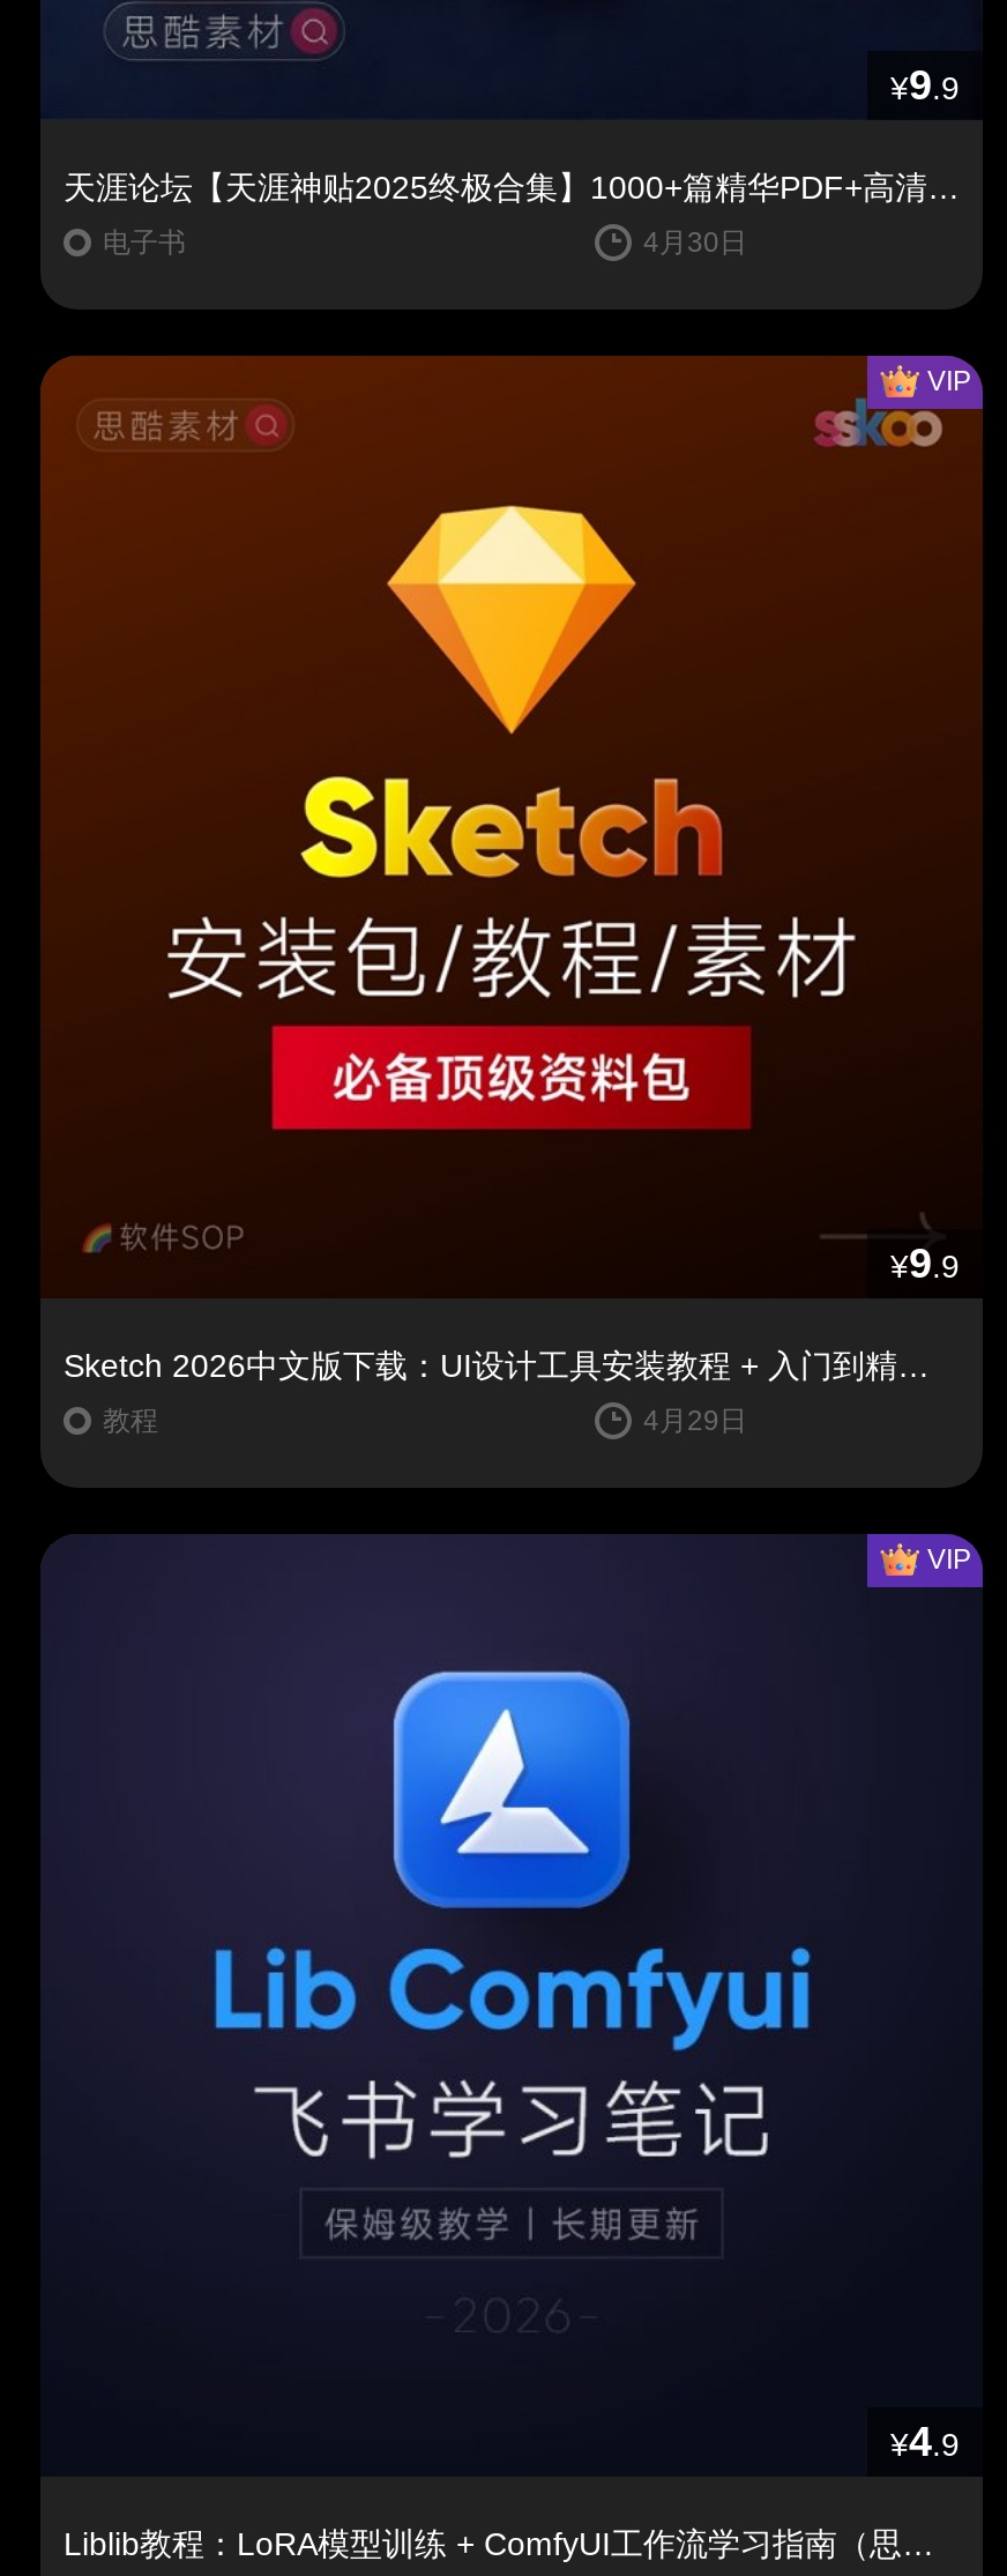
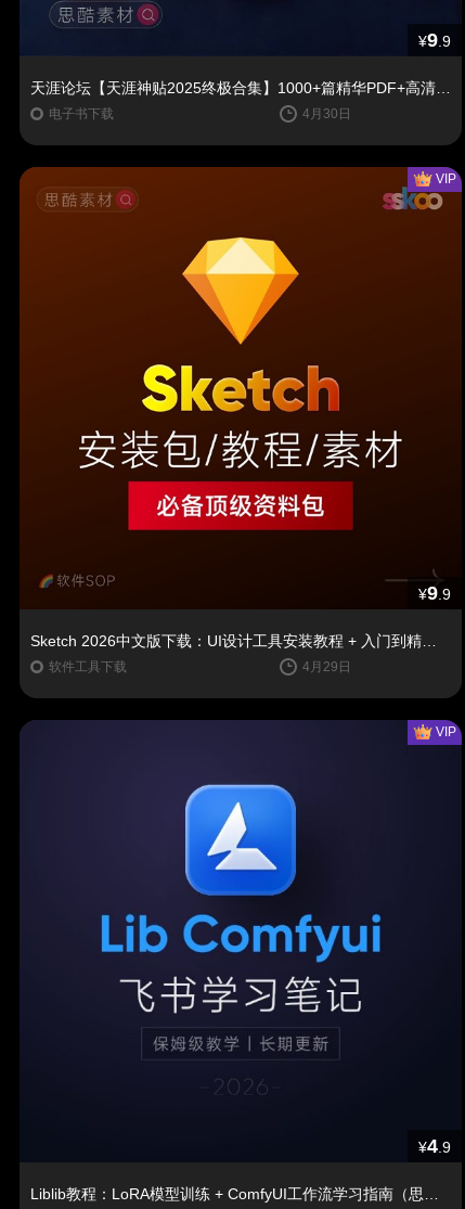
- 电子书
+ 电子书下载

- 教程
+ 软件工具下载
